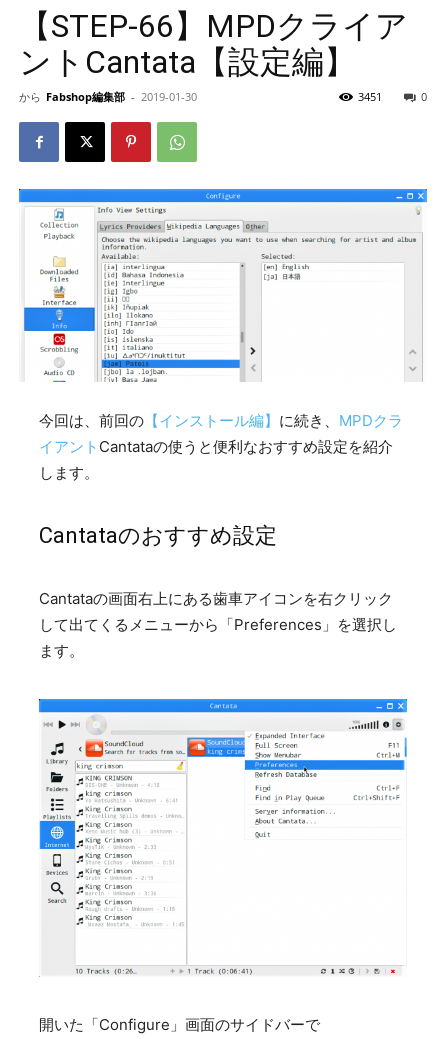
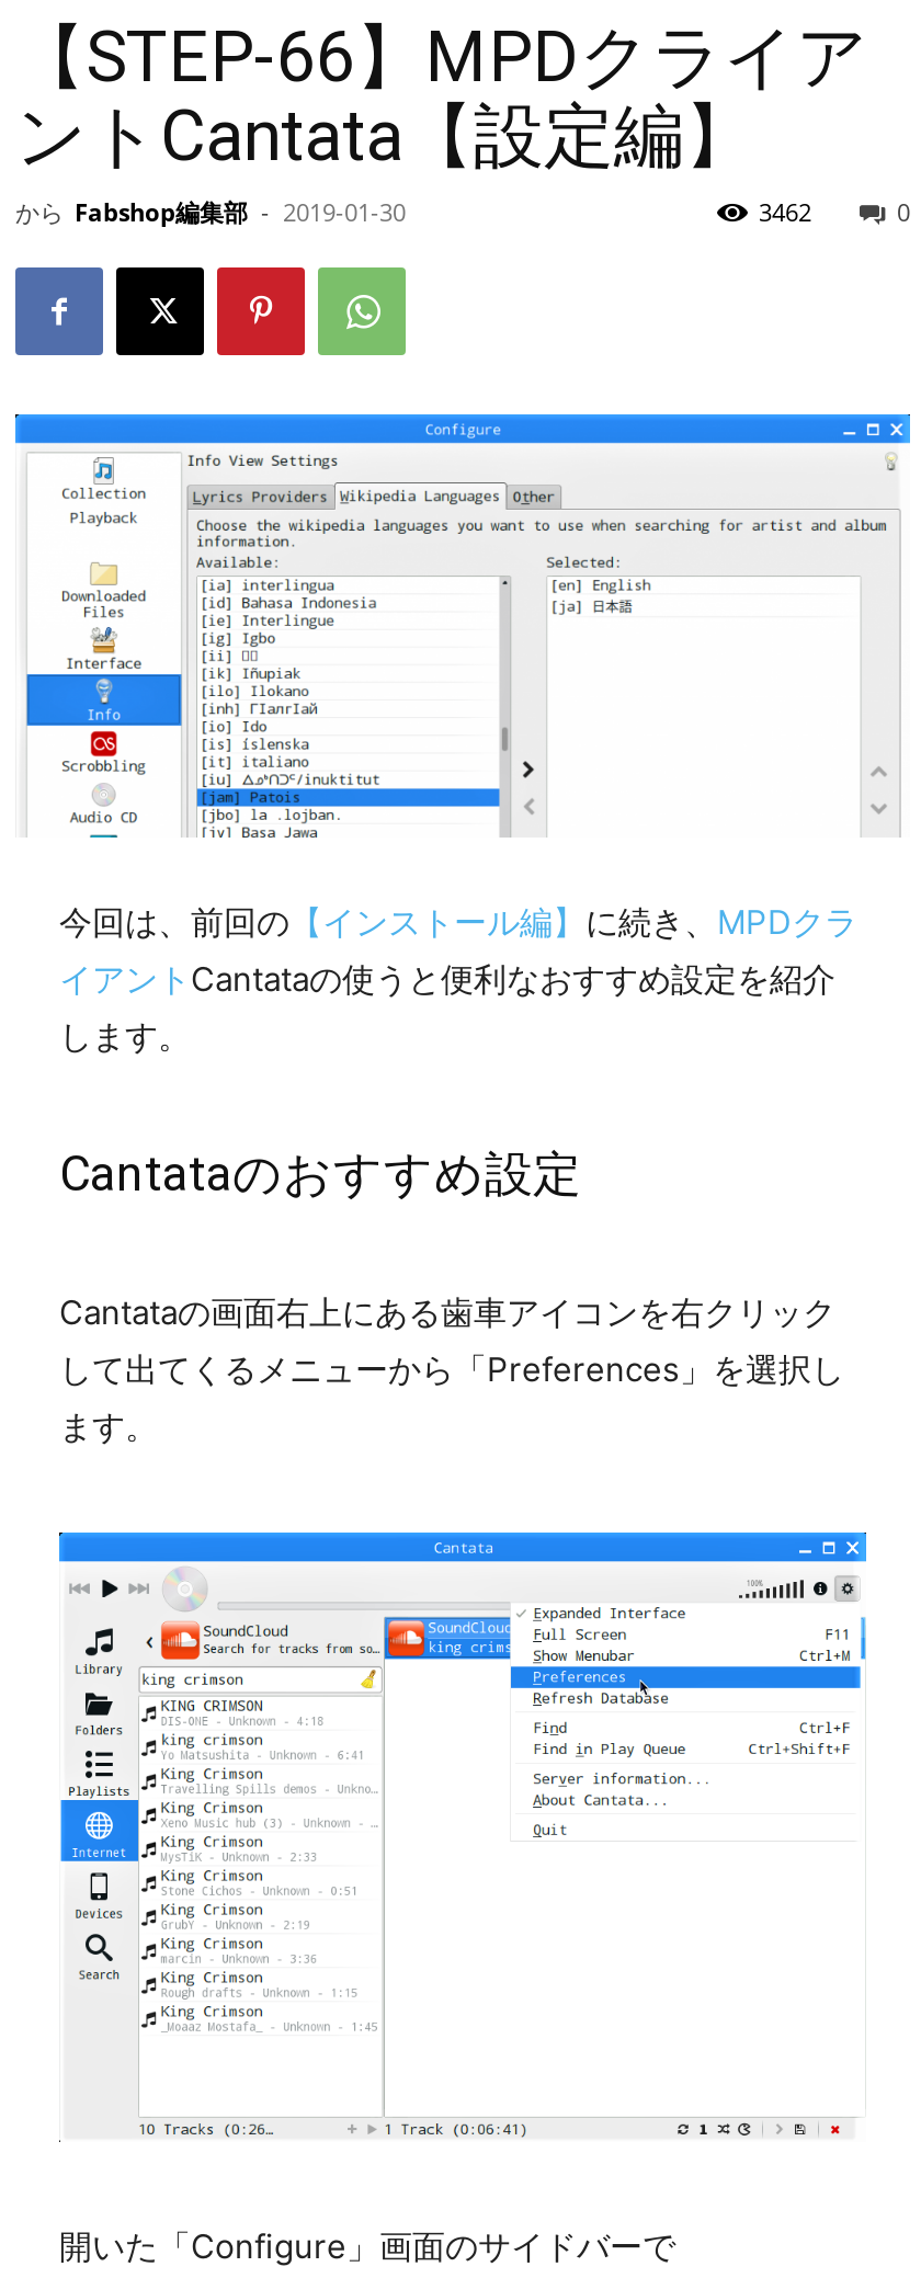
- 3451
+ 3462
